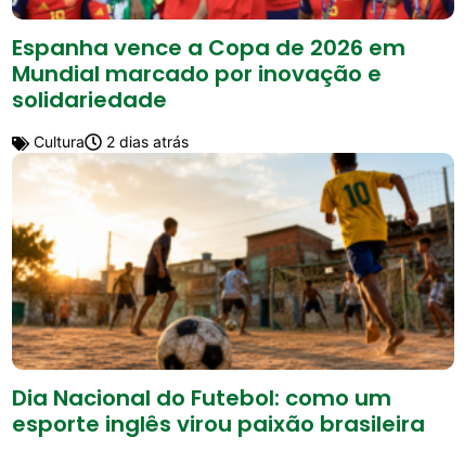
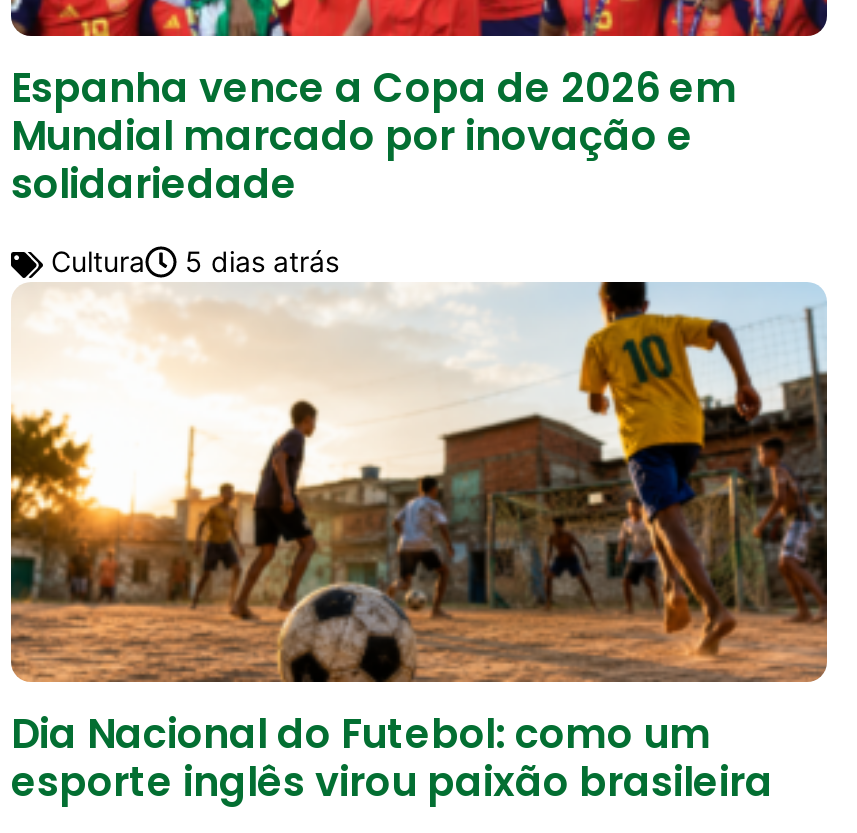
- Cultura 2 dias atrás
+ Cultura 5 dias atrás
